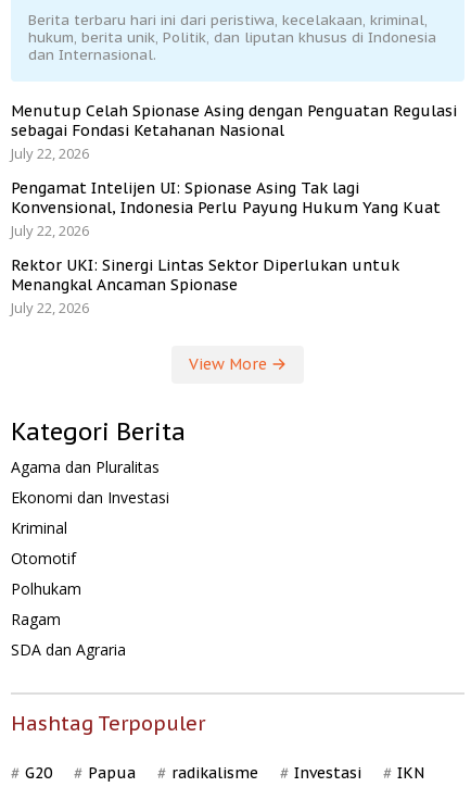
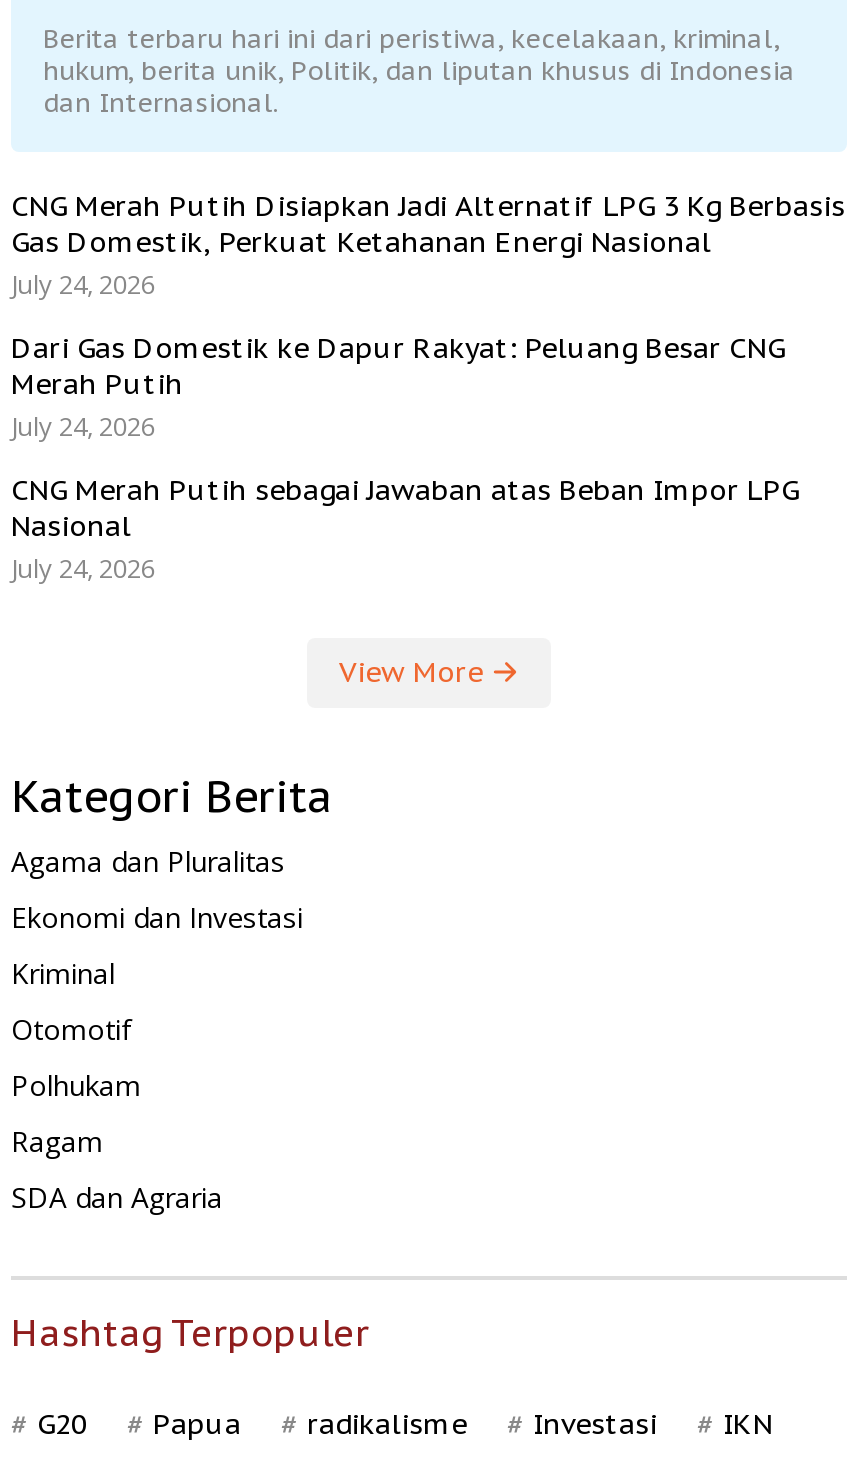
- Menutup Celah Spionase Asing dengan Penguatan Regulasi
- sebagai Fondasi Ketahanan Nasional
- July 22, 2026
+ CNG Merah Putih Disiapkan Jadi Alternatif LPG 3 Kg Berbasis
+ Gas Domestik, Perkuat Ketahanan Energi Nasional
+ July 24, 2026

- Pengamat Intelijen UI: Spionase Asing Tak lagi
- Konvensional, Indonesia Perlu Payung Hukum Yang Kuat
- July 22, 2026
+ Dari Gas Domestik ke Dapur Rakyat: Peluang Besar CNG
+ Merah Putih
+ July 24, 2026

- Rektor UKI: Sinergi Lintas Sektor Diperlukan untuk
- Menangkal Ancaman Spionase
- July 22, 2026
+ CNG Merah Putih sebagai Jawaban atas Beban Impor LPG
+ Nasional
+ July 24, 2026
